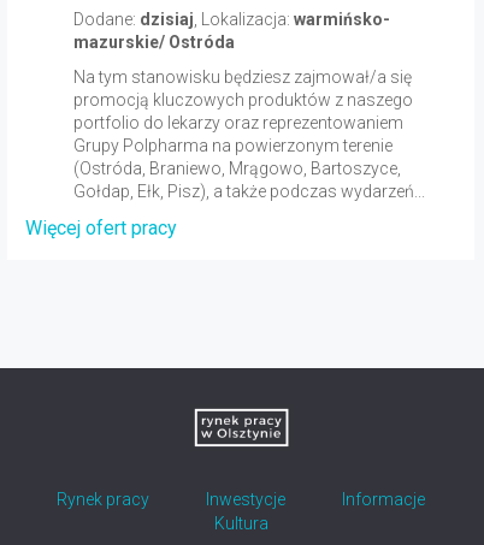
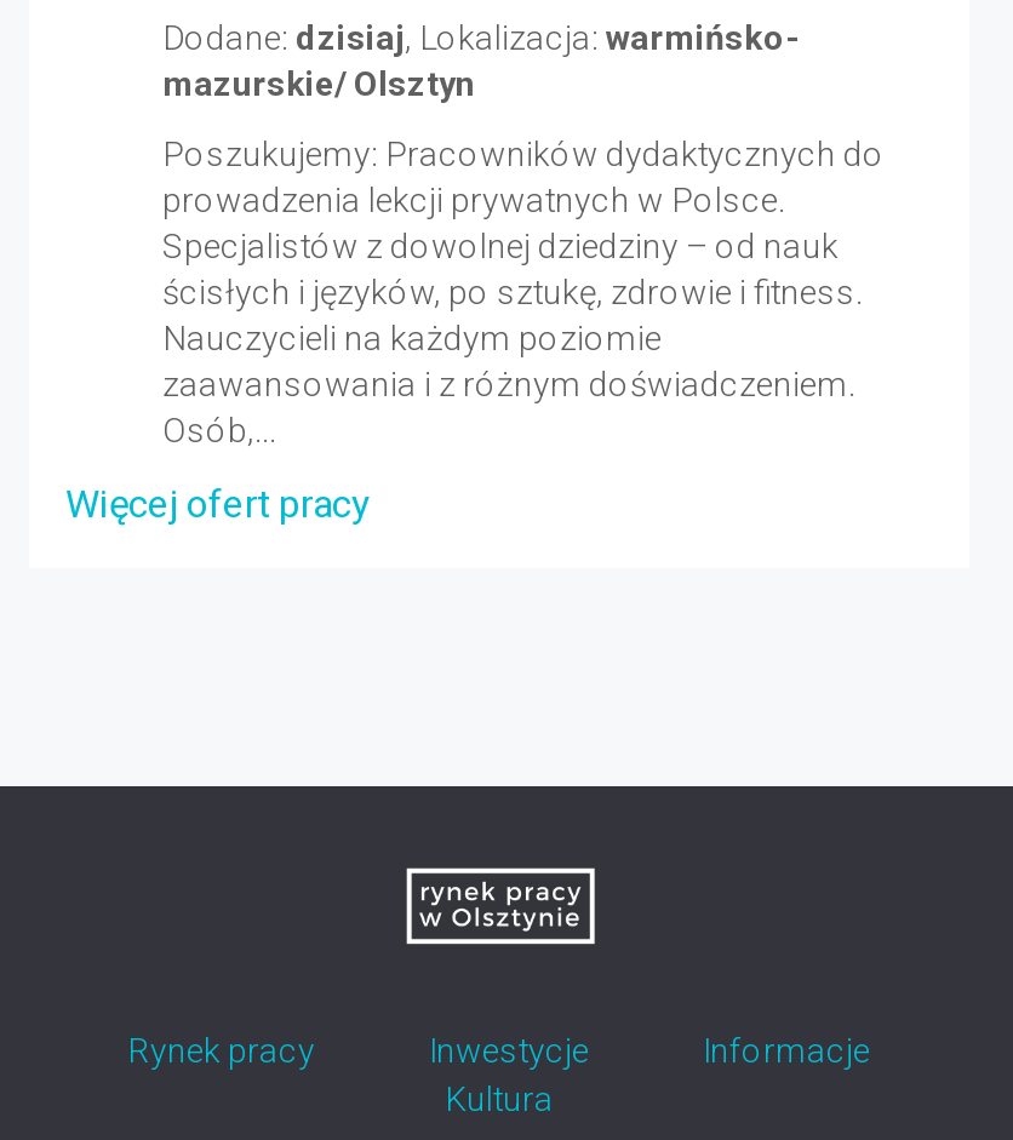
- mazurskie/ Ostróda
+ mazurskie/ Olsztyn

- Na tym stanowisku będziesz zajmował/a się
- promocją kluczowych produktów z naszego
- portfolio do lekarzy oraz reprezentowaniem
- Grupy Polpharma na powierzonym terenie
- (Ostróda, Braniewo, Mrągowo, Bartoszyce,
- Gołdap, Ełk, Pisz), a także podczas wydarzeń...
+ Poszukujemy: Pracowników dydaktycznych do
+ prowadzenia lekcji prywatnych w Polsce.
+ Specjalistów z dowolnej dziedziny – od nauk
+ ścisłych i języków, po sztukę, zdrowie i fitness.
+ Nauczycieli na każdym poziomie
+ zaawansowania i z różnym doświadczeniem.
+ Osób,...
